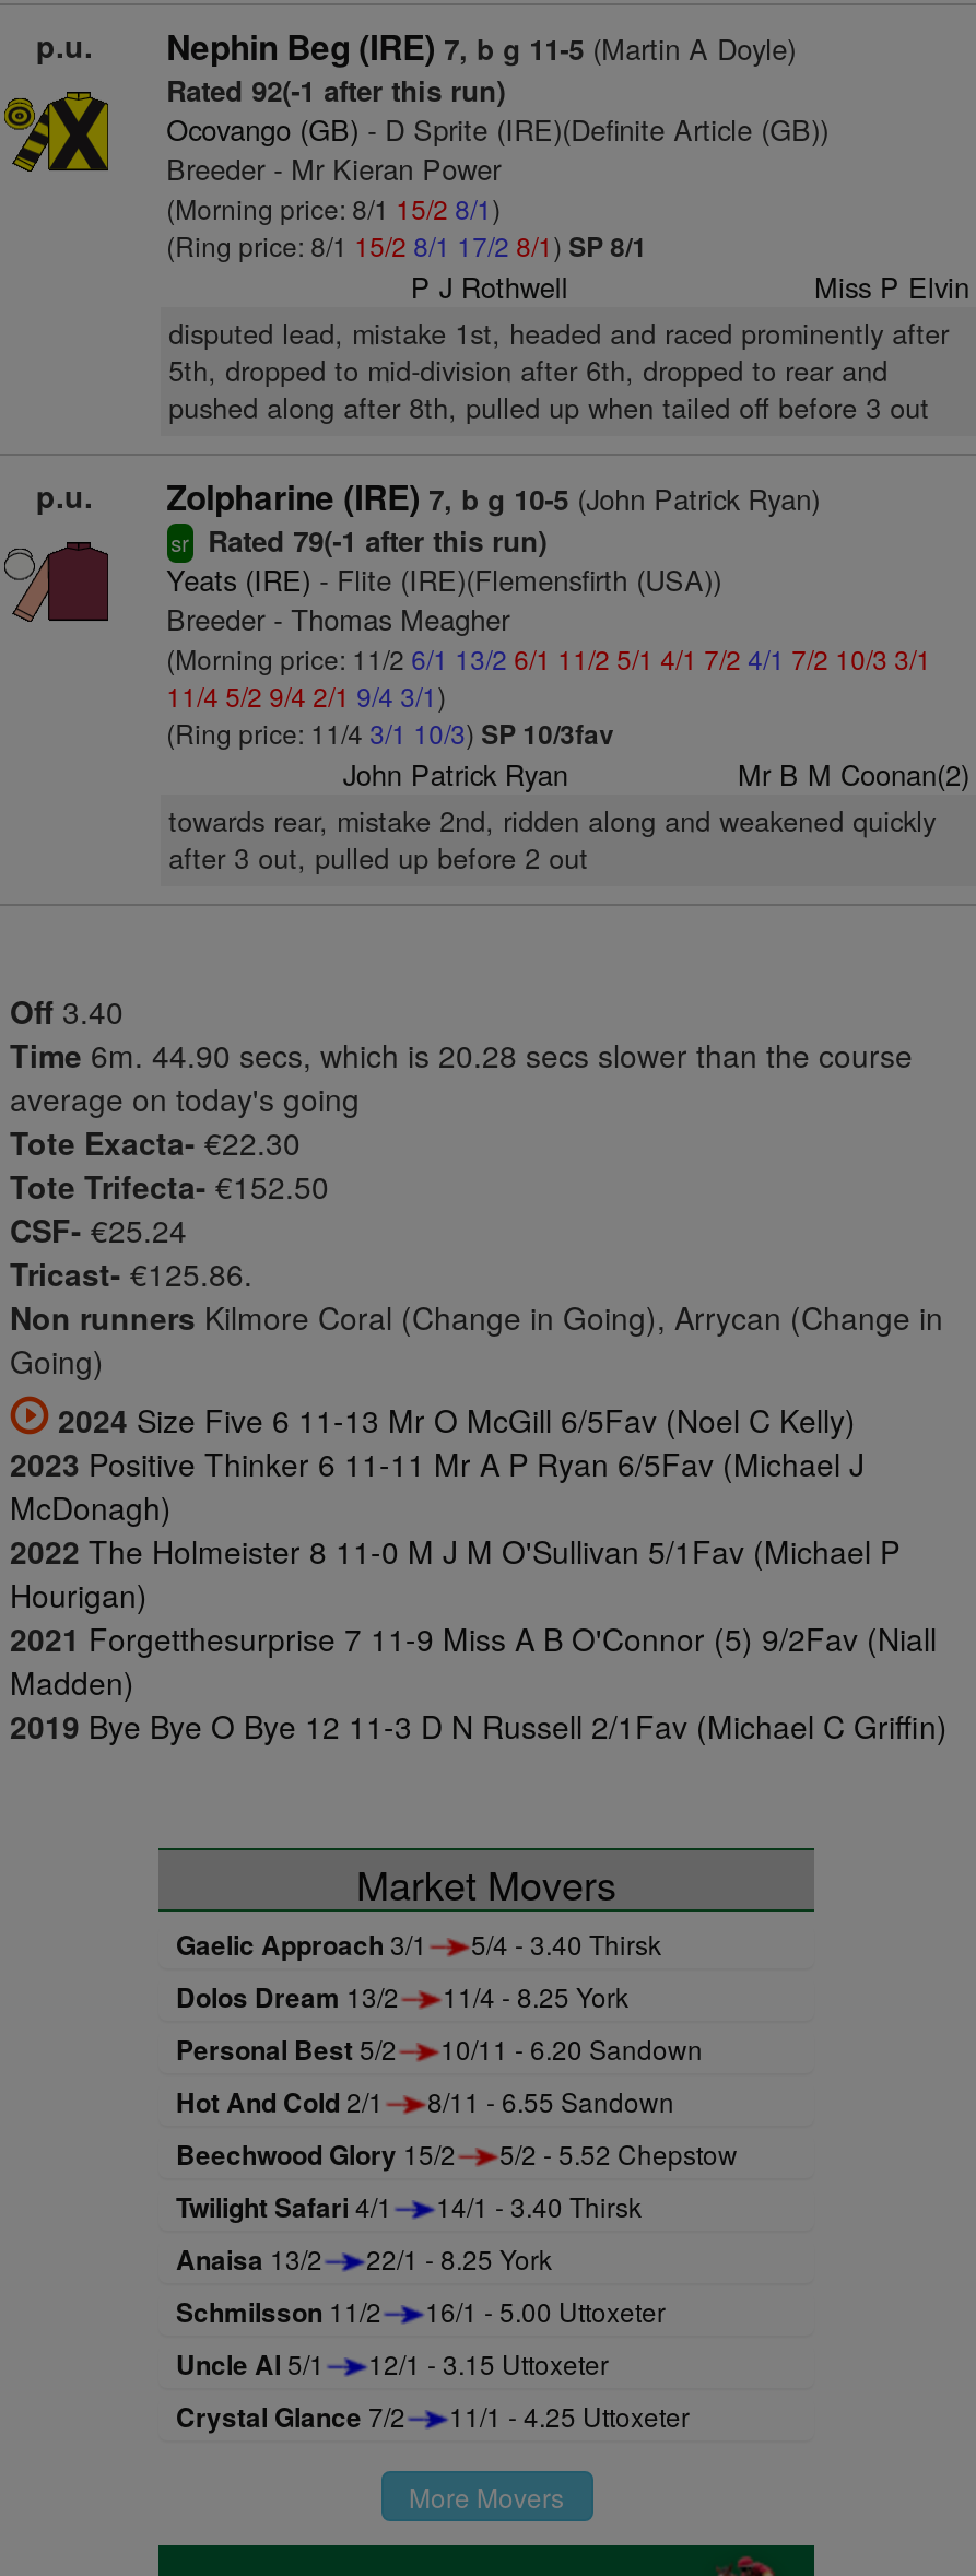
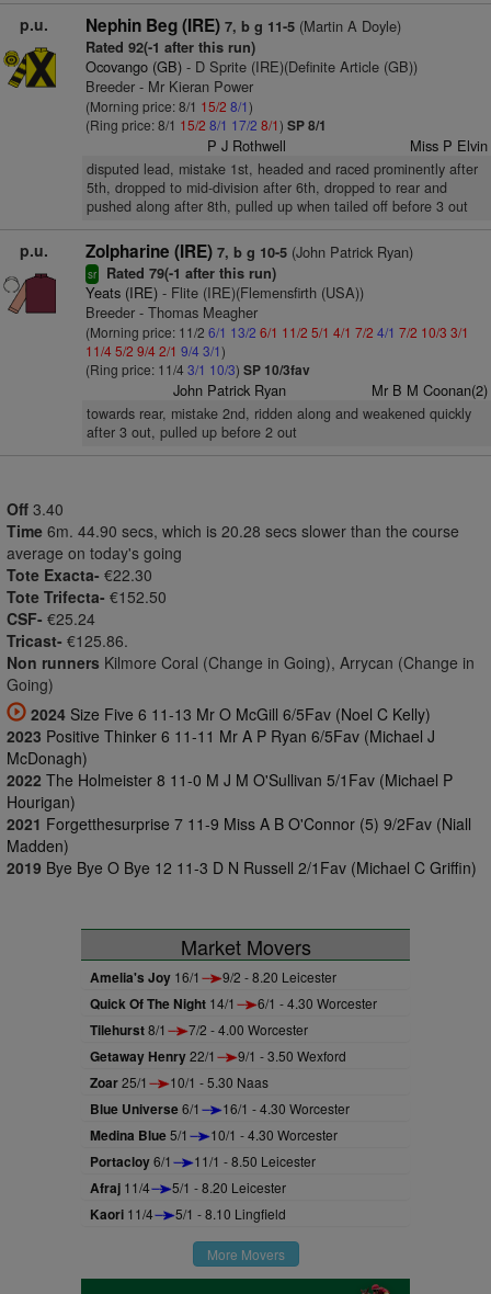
- Gaelic Approach 3/1
- 5/4 - 3.40 Thirsk
- Dolos Dream 13/2
- 11/4 - 8.25 York
- Personal Best 5/2
- 10/11 - 6.20 Sandown
- Hot And Cold 2/1
- 8/11 - 6.55 Sandown
- Beechwood Glory 15/2
- 5/2 - 5.52 Chepstow
- Twilight Safari 4/1
- 14/1 - 3.40 Thirsk
- Anaisa 13/2
- 22/1 - 8.25 York
- Schmilsson 11/2
- 16/1 - 5.00 Uttoxeter
- Uncle Al 5/1
- 12/1 - 3.15 Uttoxeter
- Crystal Glance 7/2
- 11/1 - 4.25 Uttoxeter
+ Amelia's Joy 16/1
+ 9/2 - 8.20 Leicester
+ Quick Of The Night 14/1
+ 6/1 - 4.30 Worcester
+ Tilehurst 8/1
+ 7/2 - 4.00 Worcester
+ Getaway Henry 22/1
+ 9/1 - 3.50 Wexford
+ Zoar 25/1
+ 10/1 - 5.30 Naas
+ Blue Universe 6/1
+ 16/1 - 4.30 Worcester
+ Medina Blue 5/1
+ 10/1 - 4.30 Worcester
+ Portacloy 6/1
+ 11/1 - 8.50 Leicester
+ Afraj 11/4
+ 5/1 - 8.20 Leicester
+ Kaori 11/4
+ 5/1 - 8.10 Lingfield
